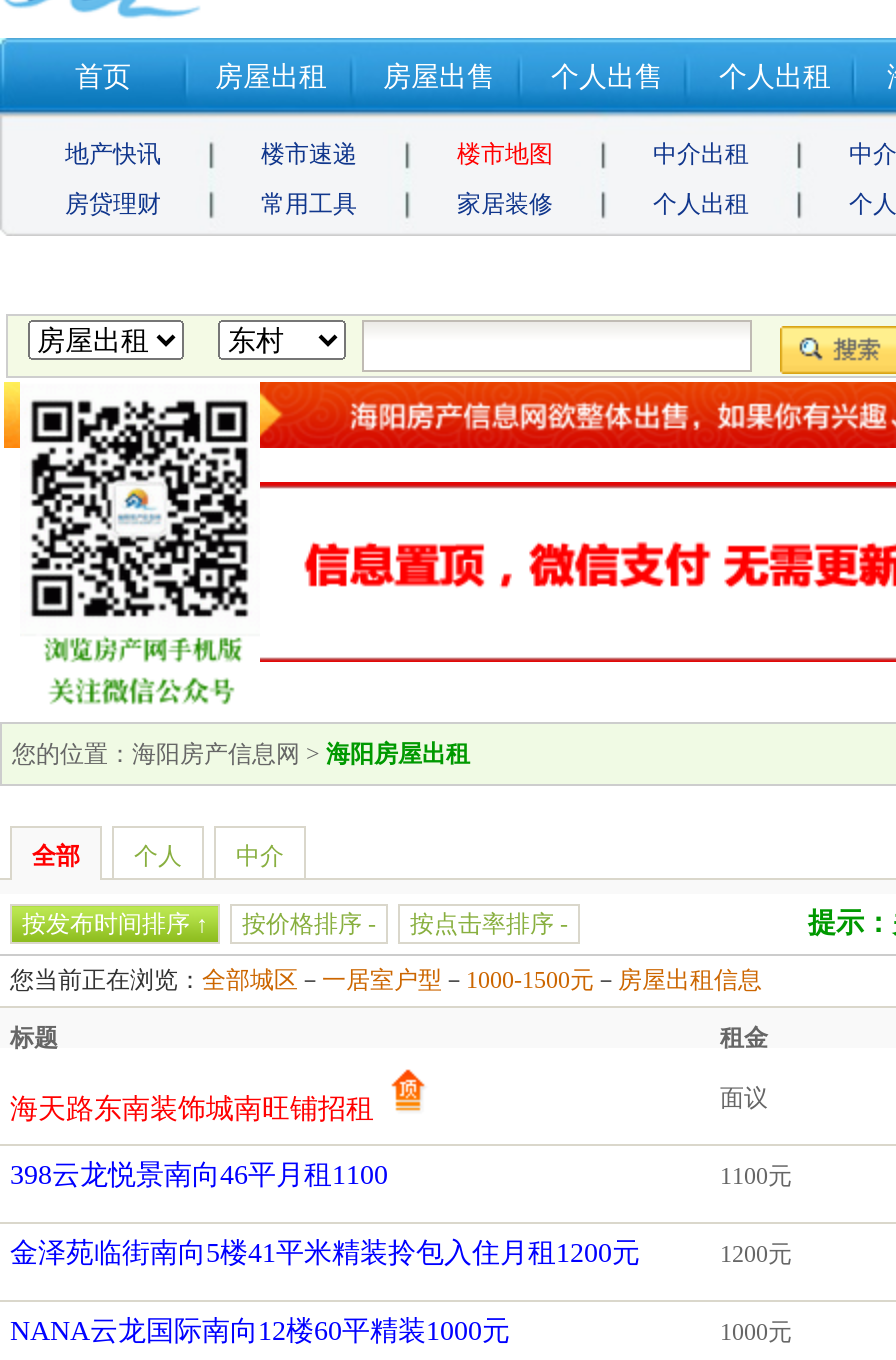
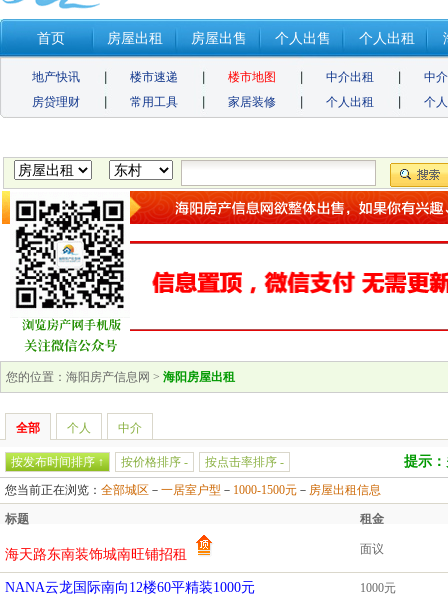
- 398云龙悦景南向46平月租1100
- 1100元
- 金泽苑临街南向5楼41平米精装拎包入住月租1200元
- 1200元
